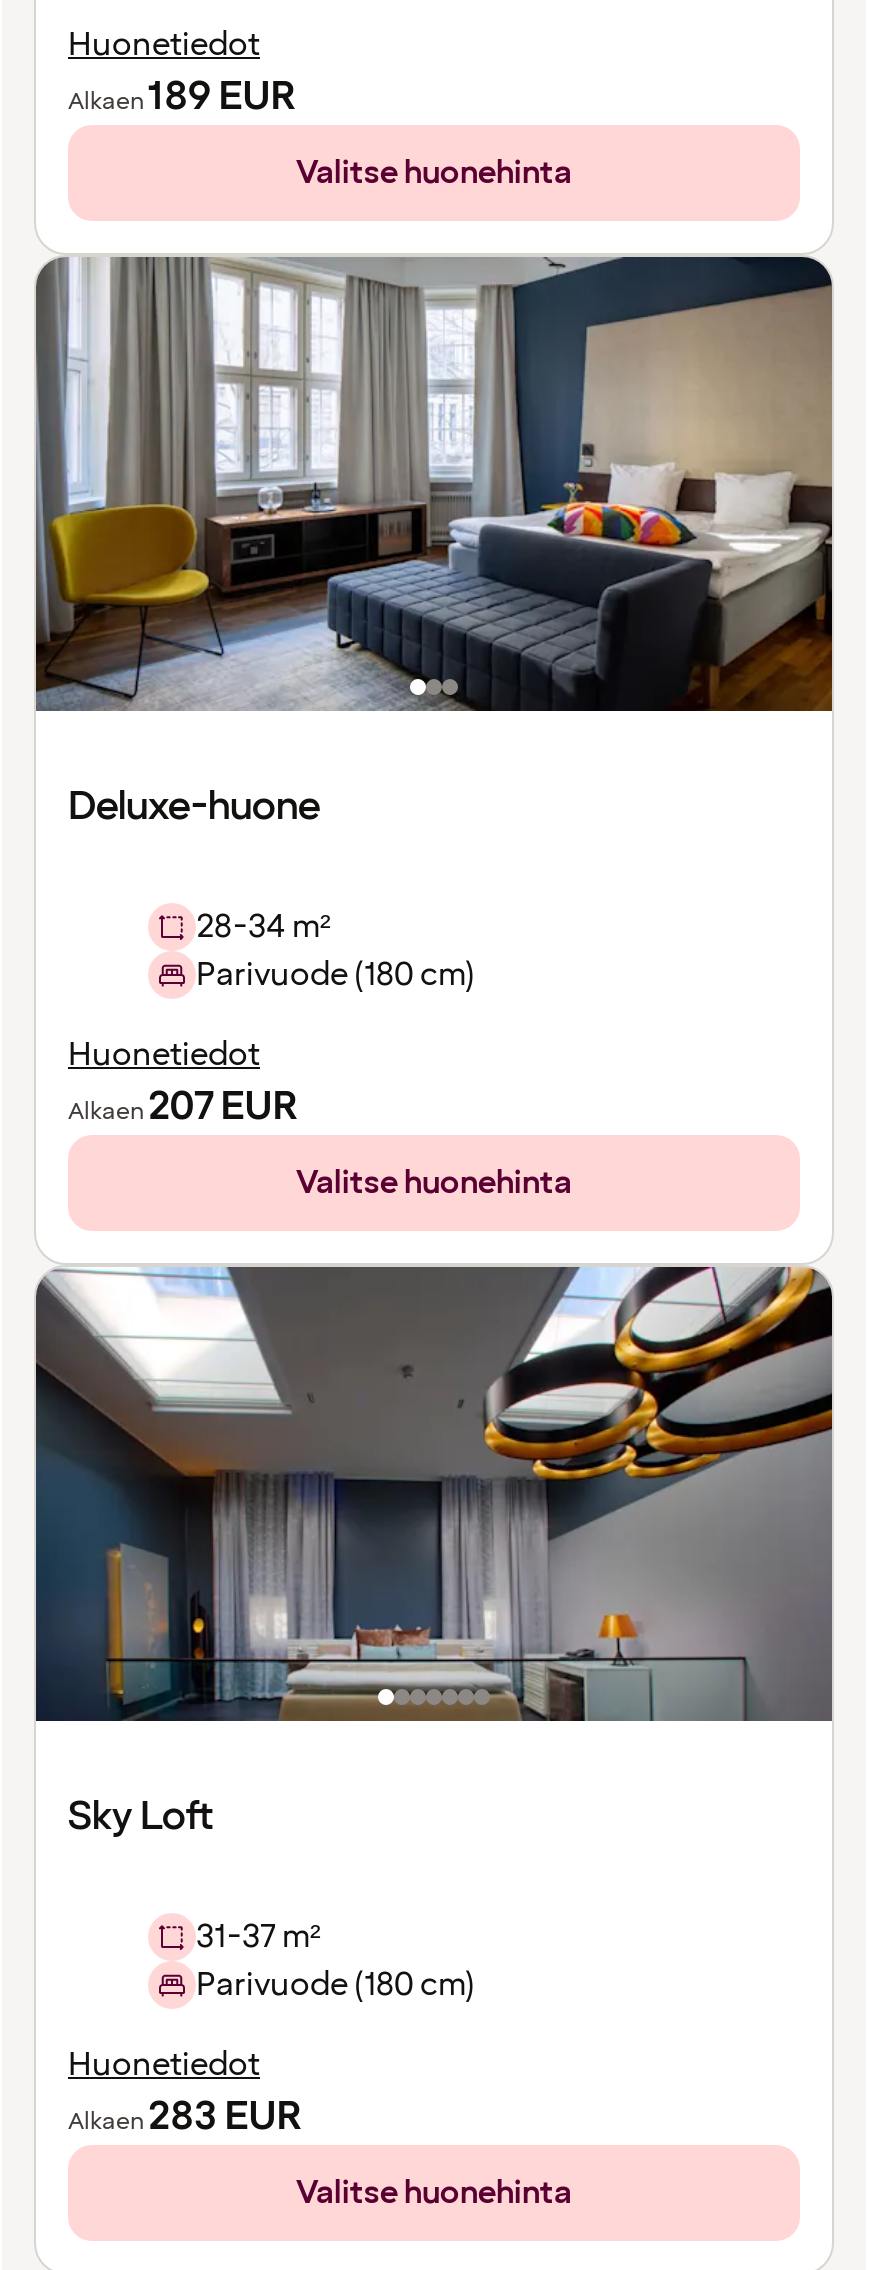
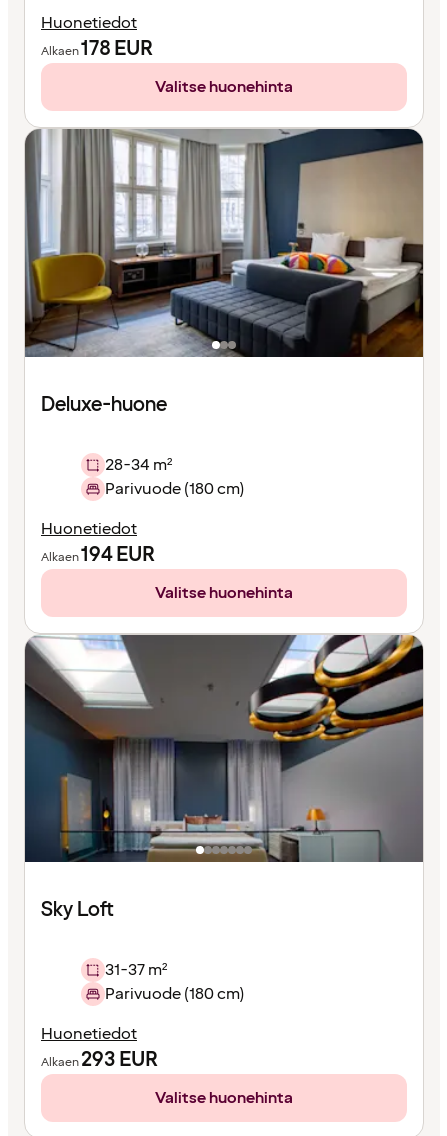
- Alkaen189 EUR
+ Alkaen178 EUR

- Alkaen207 EUR
+ Alkaen194 EUR

- Alkaen283 EUR
+ Alkaen293 EUR
